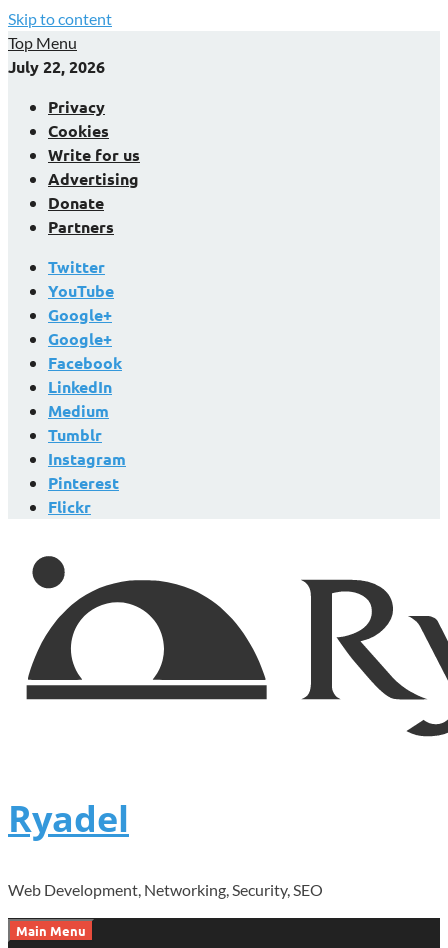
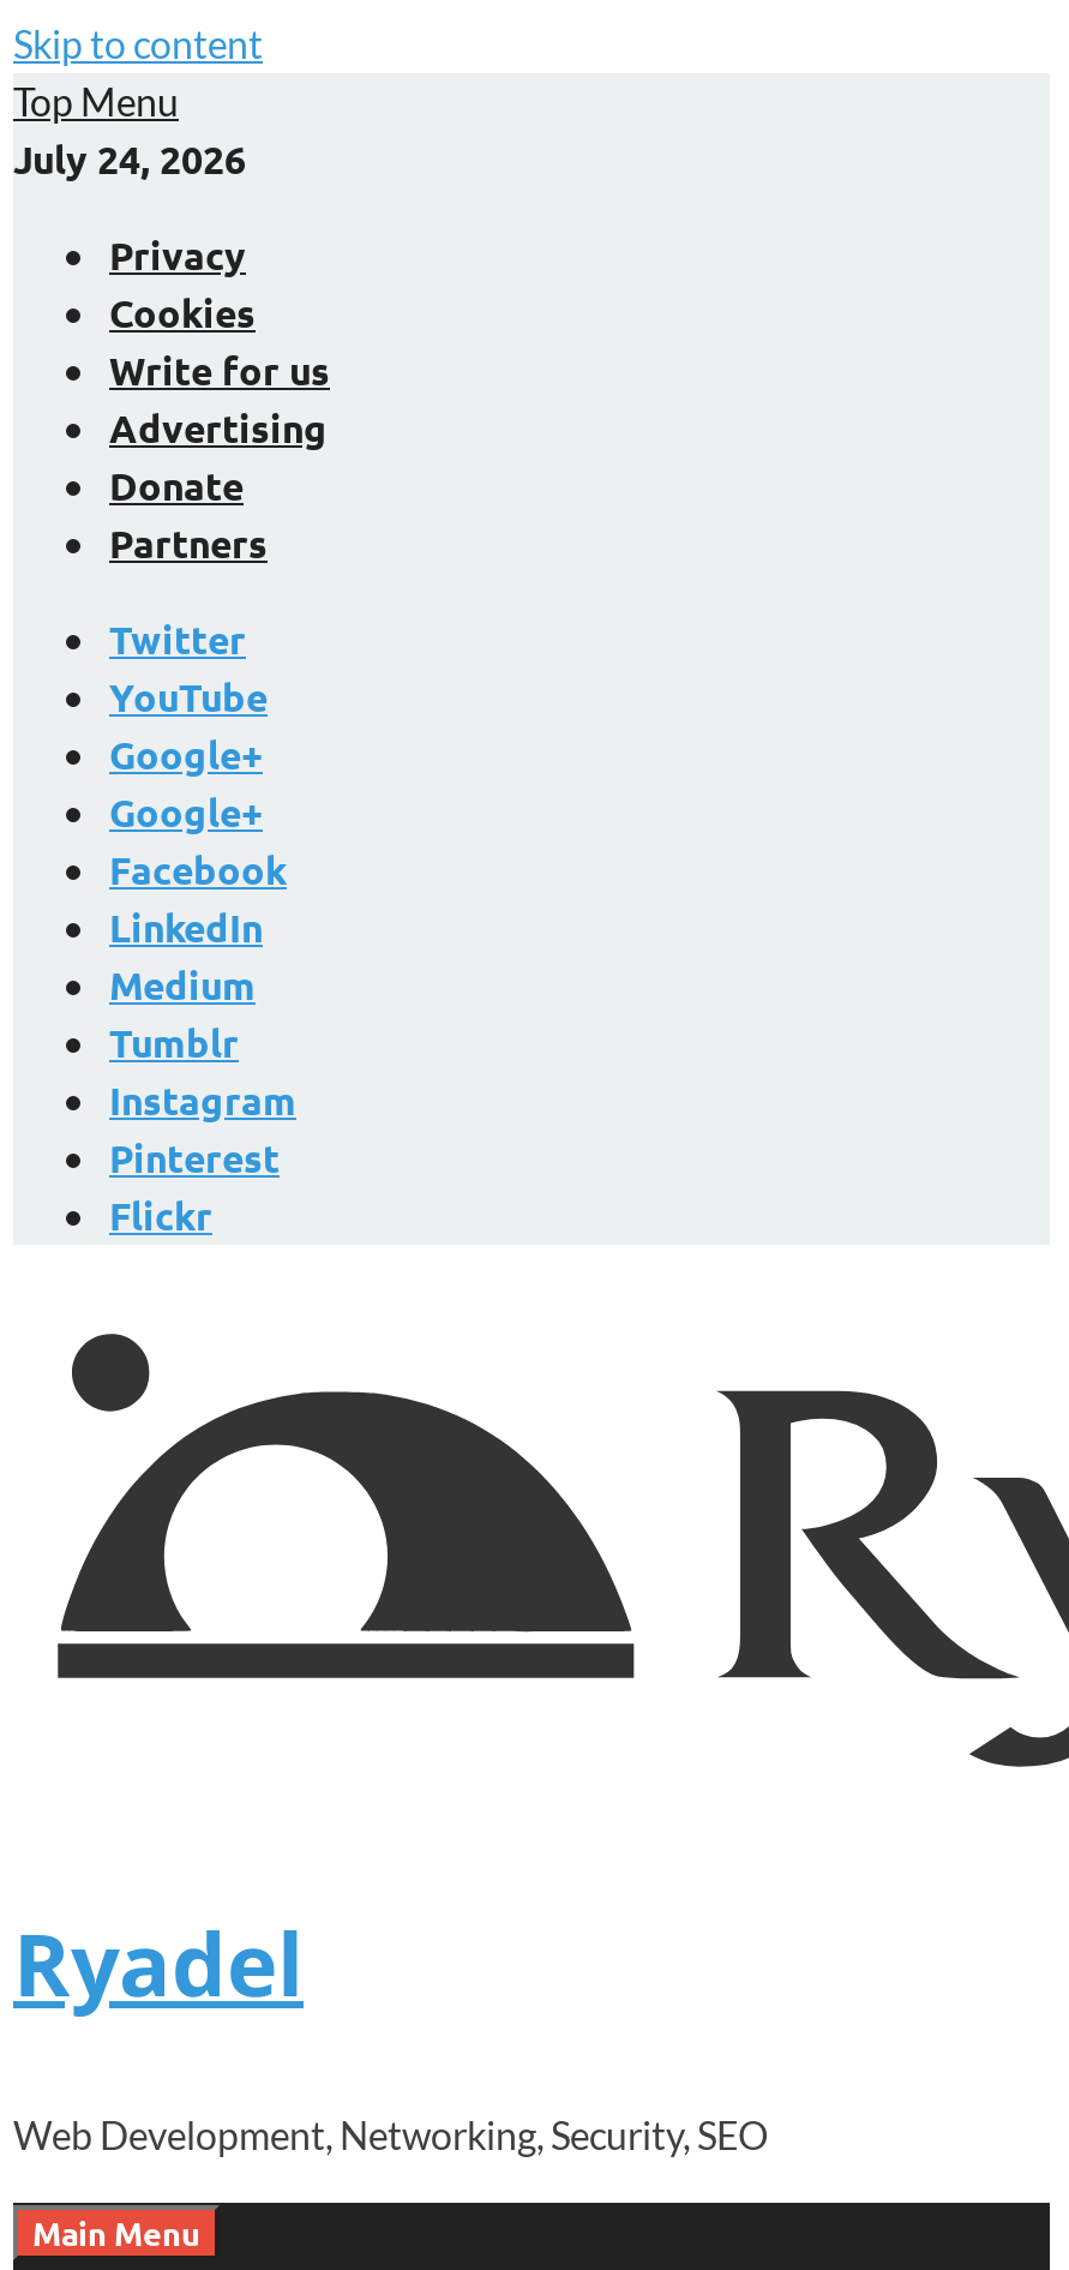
- July 22, 2026
+ July 24, 2026
